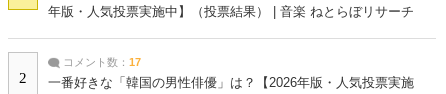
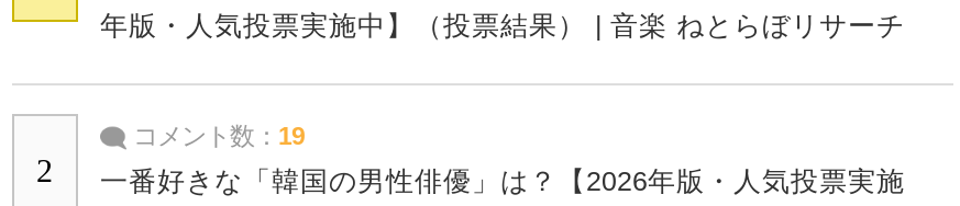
- コメント数：17
+ コメント数：19
